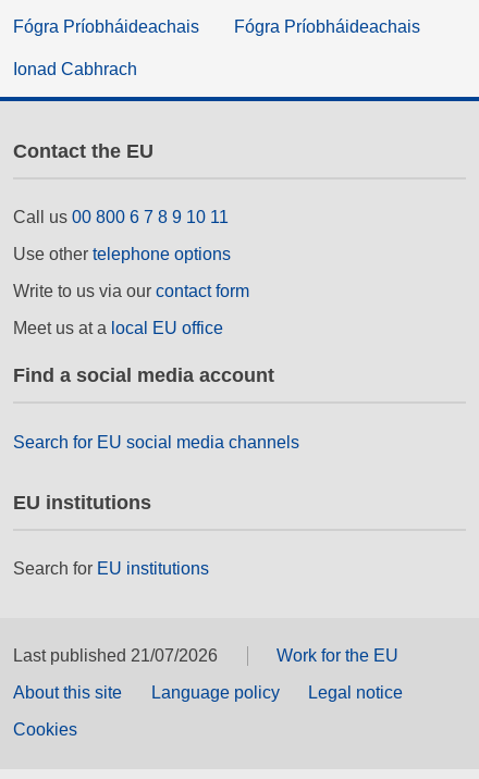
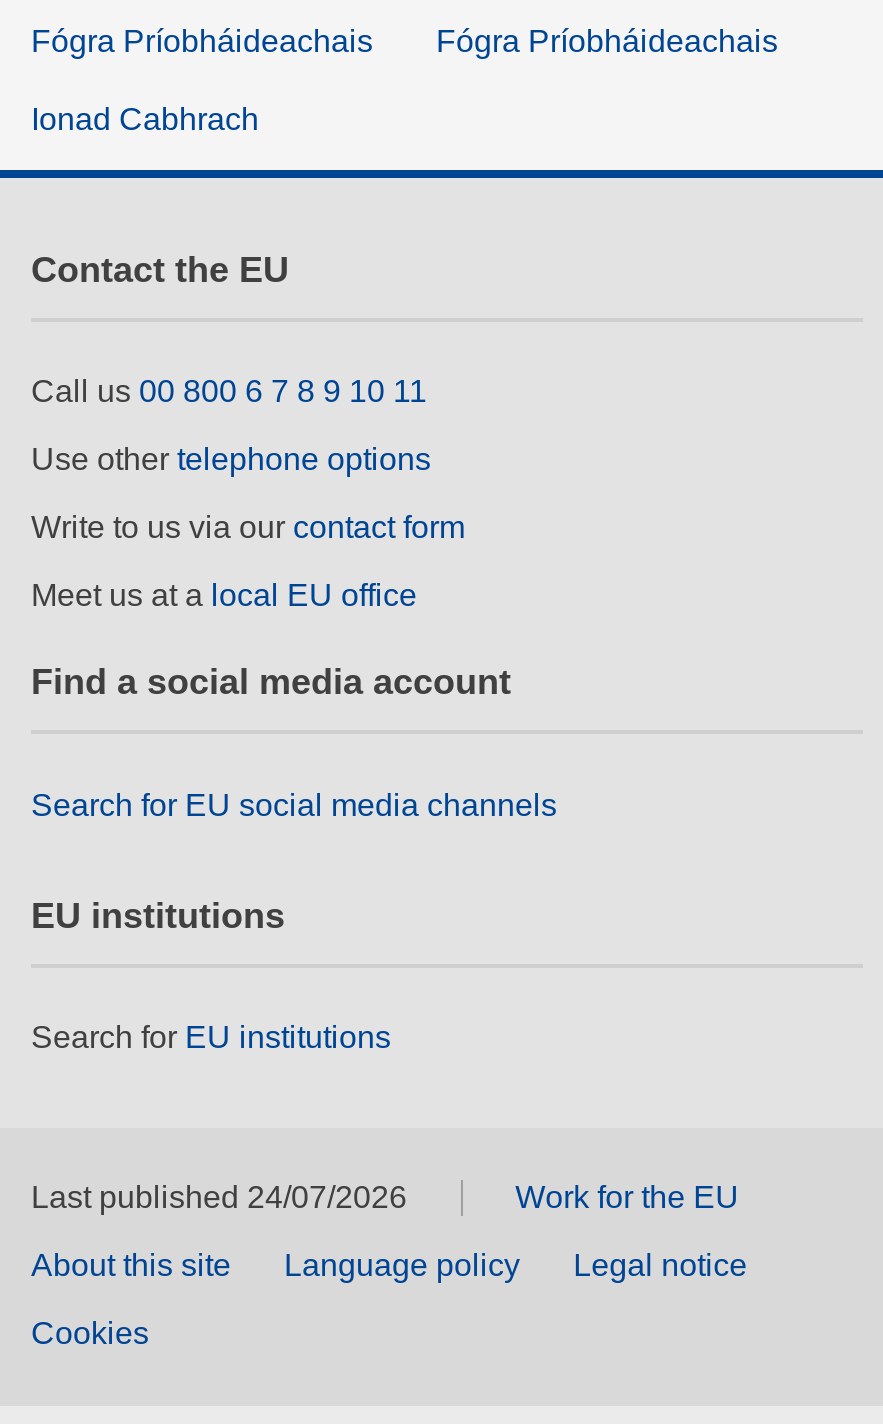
- Last published 21/07/2026
+ Last published 24/07/2026
